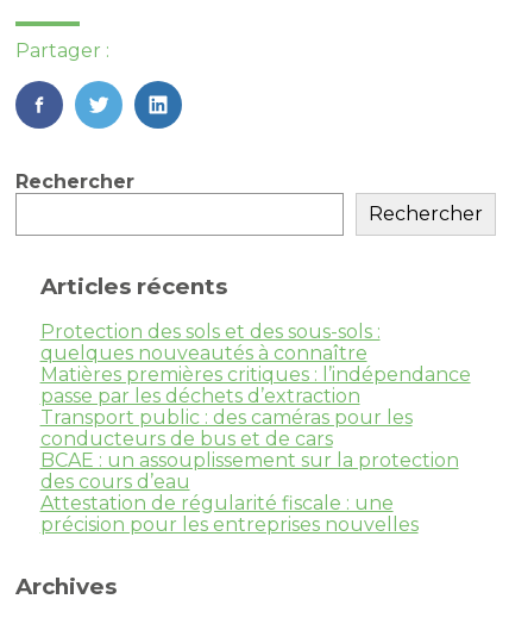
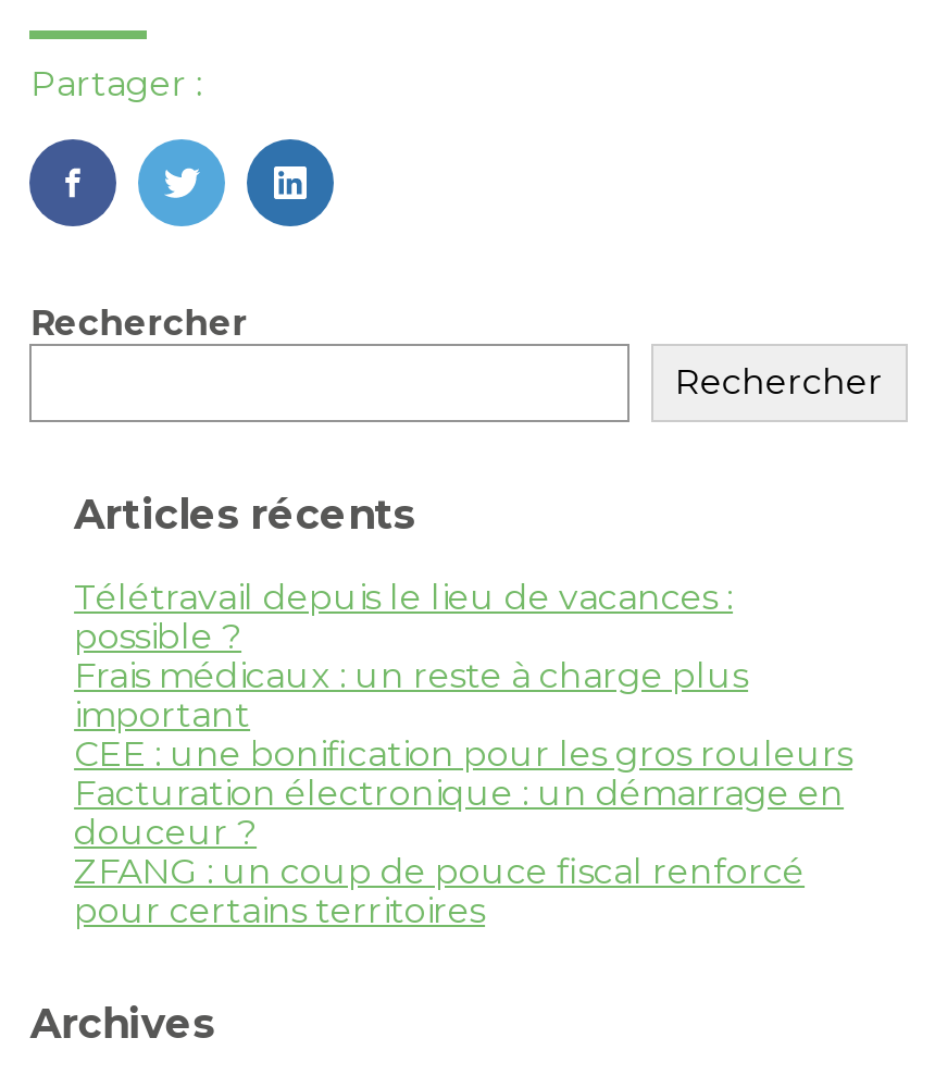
- Protection des sols et des sous-sols :
- quelques nouveautés à connaître
- Matières premières critiques : l’indépendance
- passe par les déchets d’extraction
- Transport public : des caméras pour les
- conducteurs de bus et de cars
- BCAE : un assouplissement sur la protection
- des cours d’eau
- Attestation de régularité fiscale : une
- précision pour les entreprises nouvelles
+ Télétravail depuis le lieu de vacances :
+ possible ?
+ Frais médicaux : un reste à charge plus
+ important
+ CEE : une bonification pour les gros rouleurs
+ Facturation électronique : un démarrage en
+ douceur ?
+ ZFANG : un coup de pouce fiscal renforcé
+ pour certains territoires
